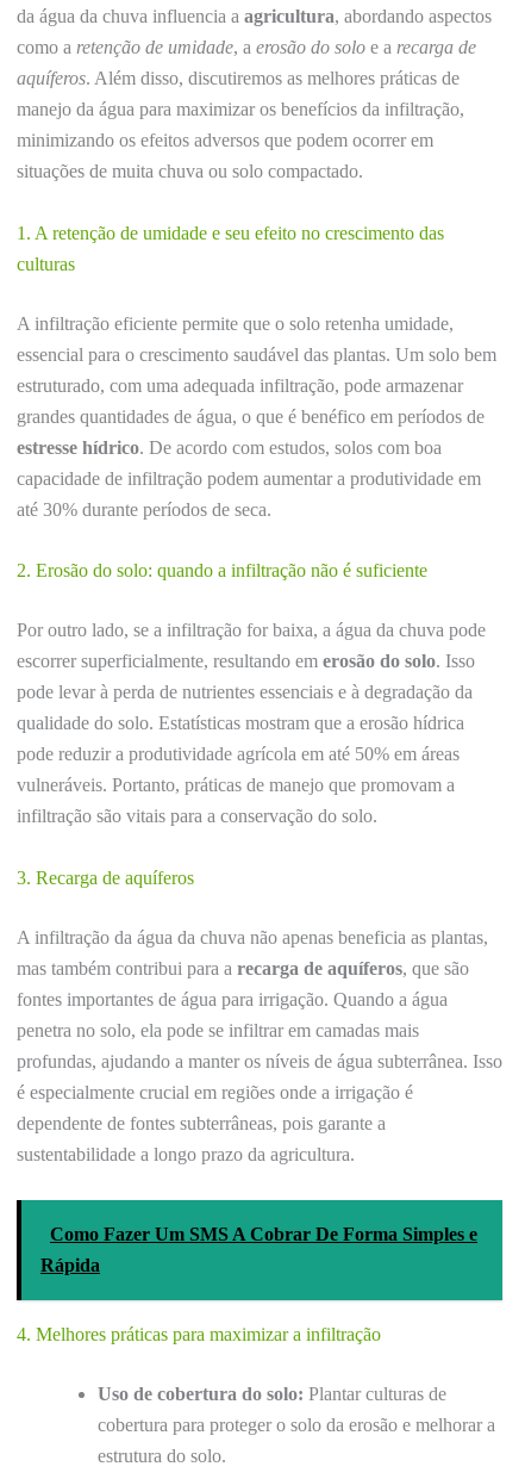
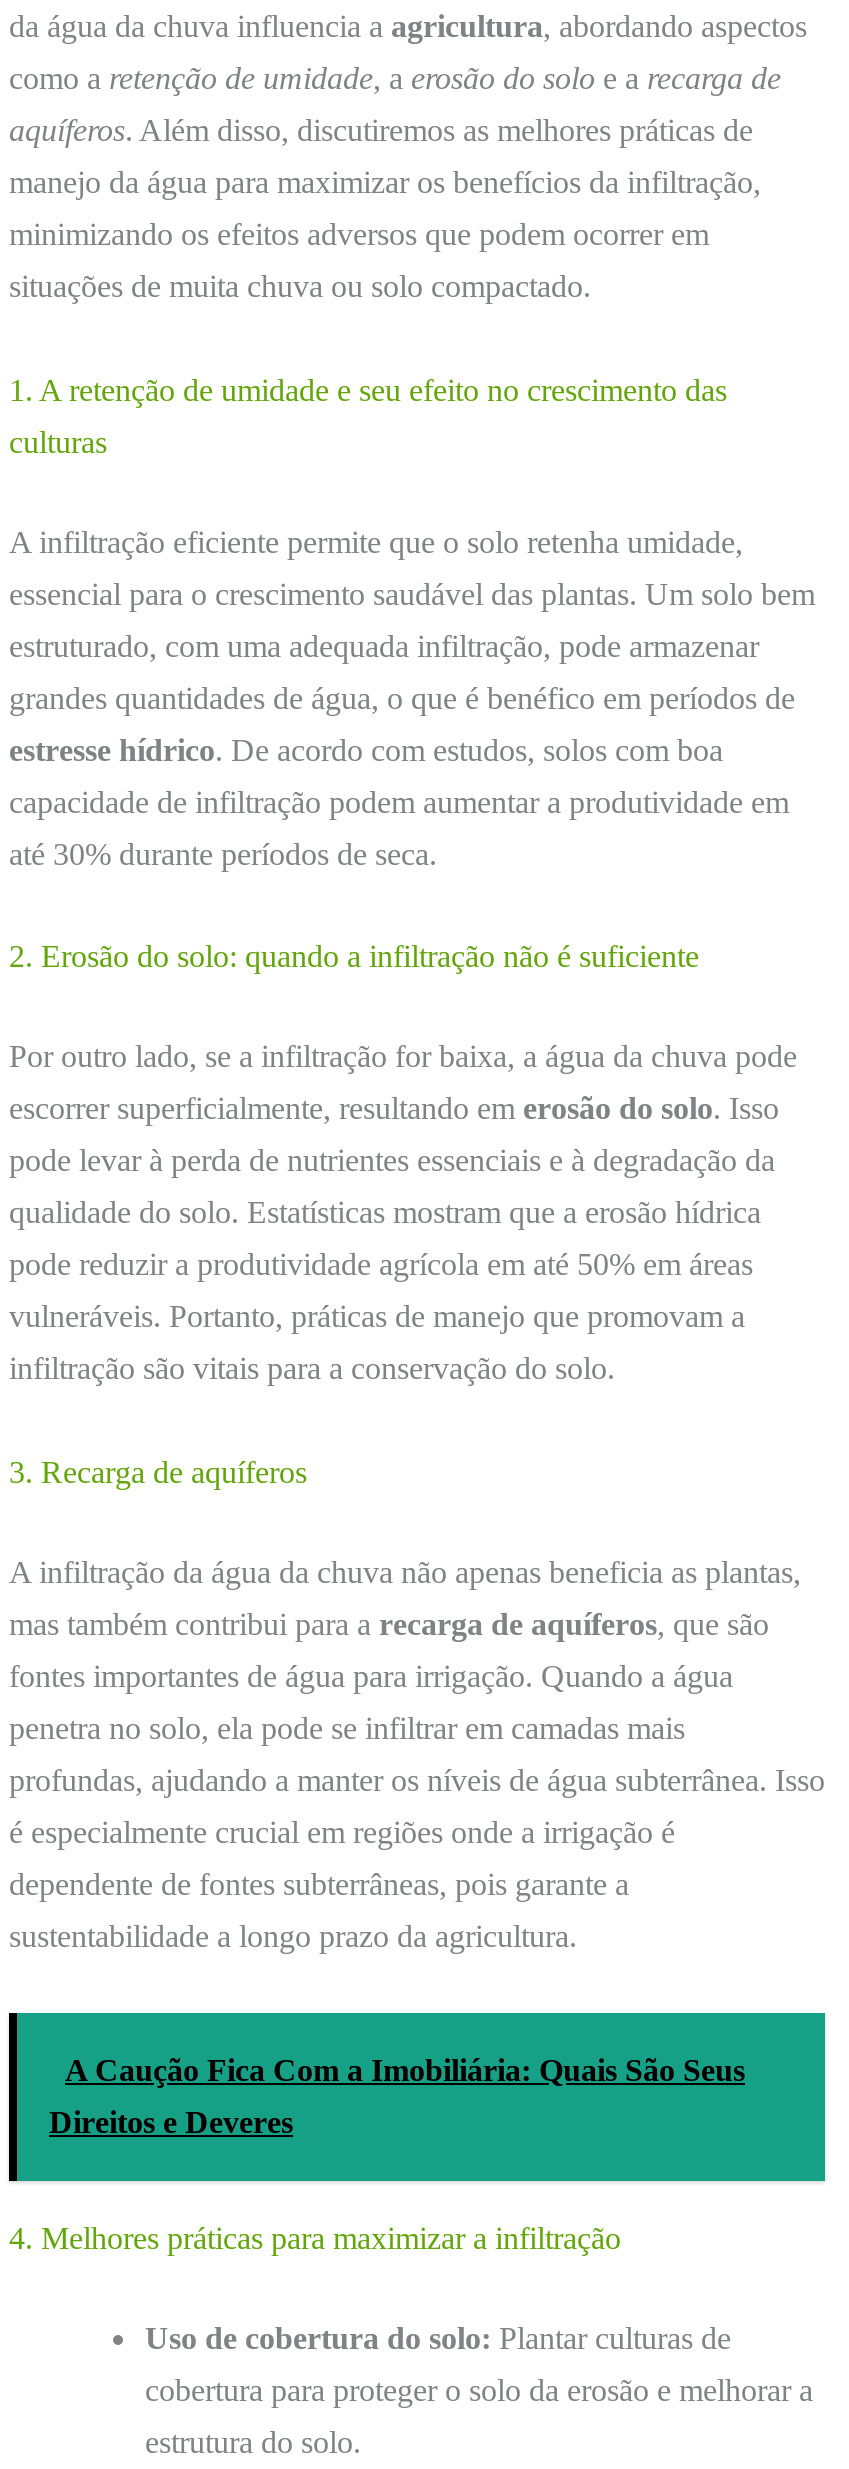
- Como Fazer Um SMS A Cobrar De Forma Simples e
+ A Caução Fica Com a Imobiliária: Quais São Seus

- Rápida
+ Direitos e Deveres
